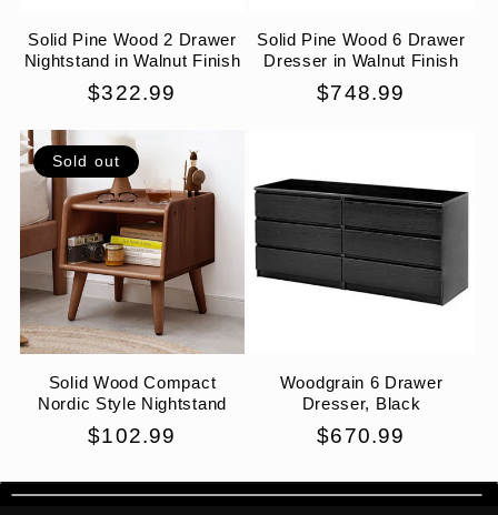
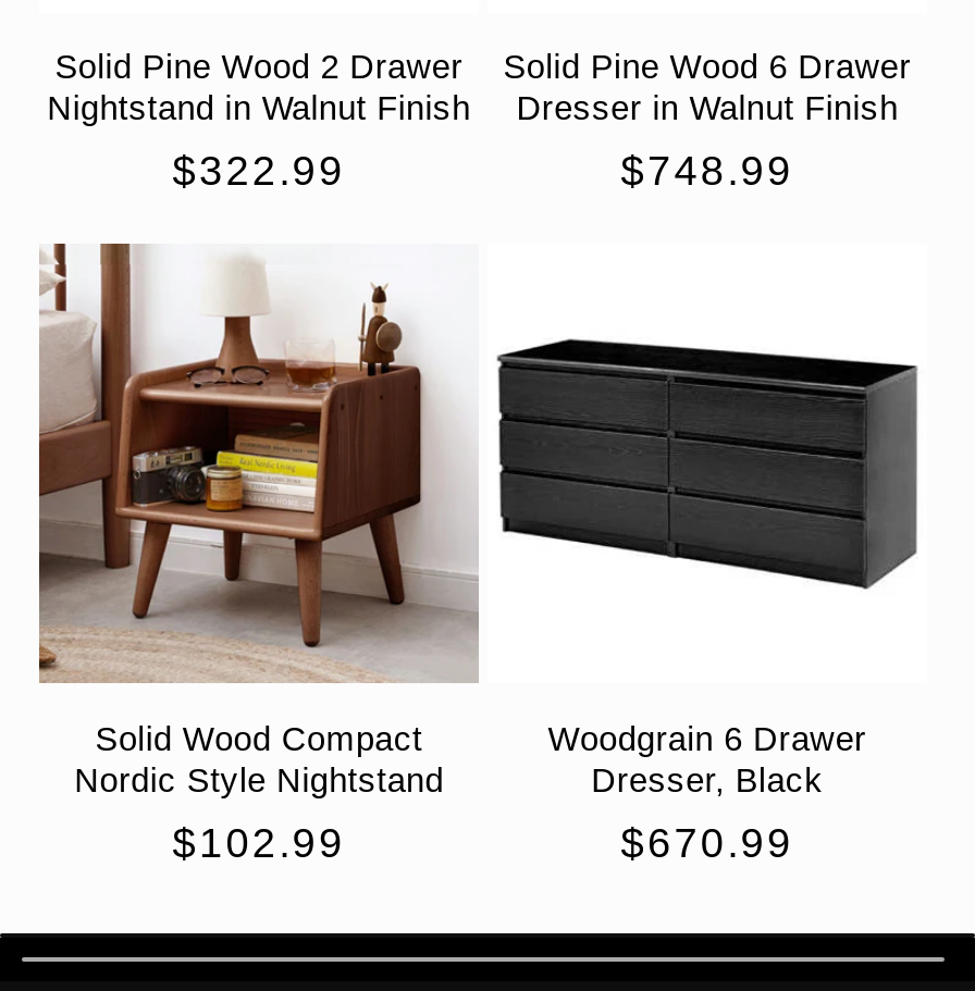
- Sold out
